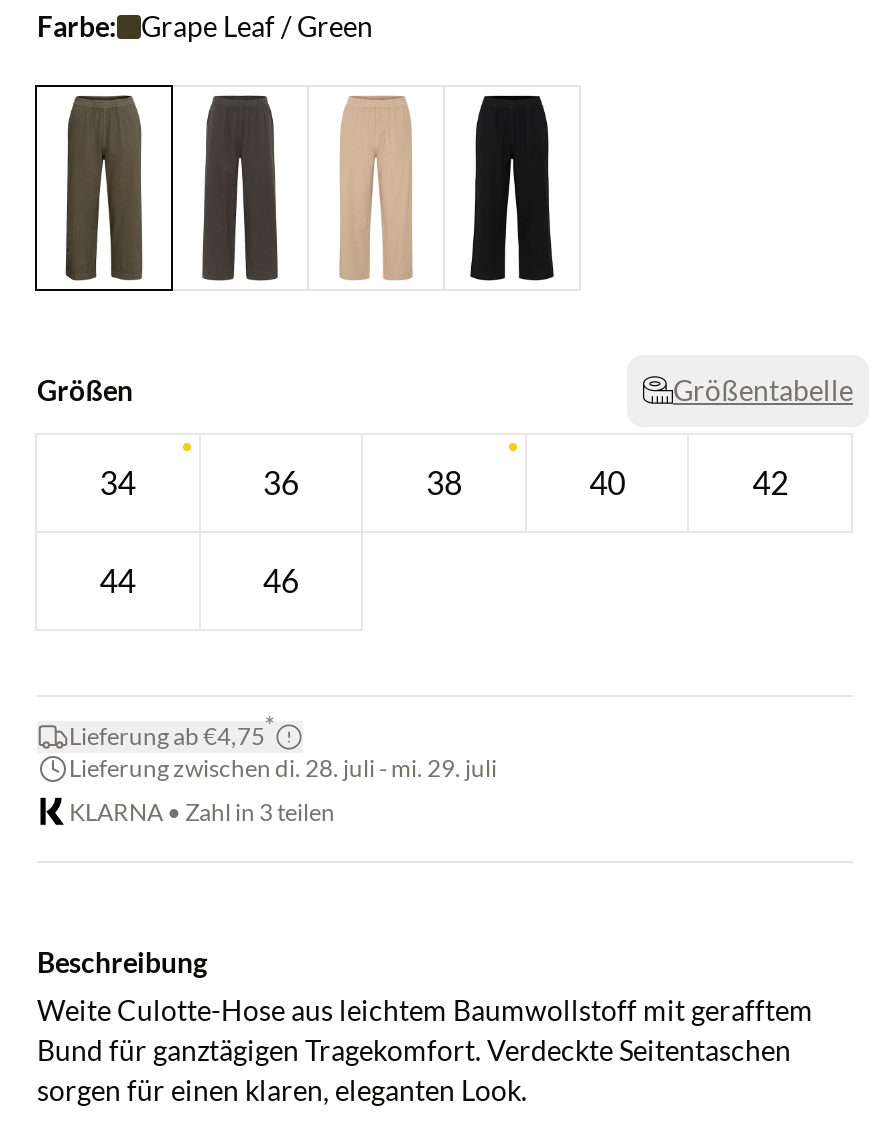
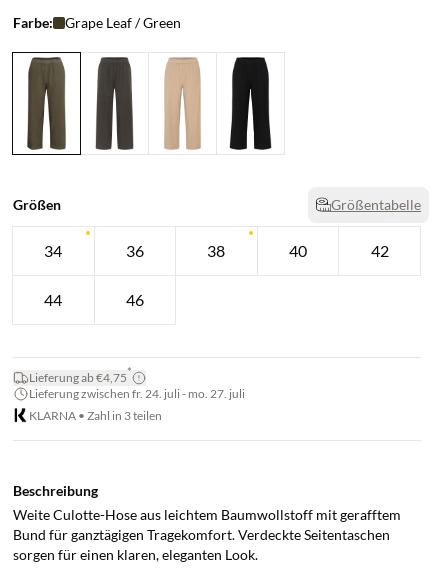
- Lieferung zwischen di. 28. juli - mi. 29. juli
+ Lieferung zwischen fr. 24. juli - mo. 27. juli
